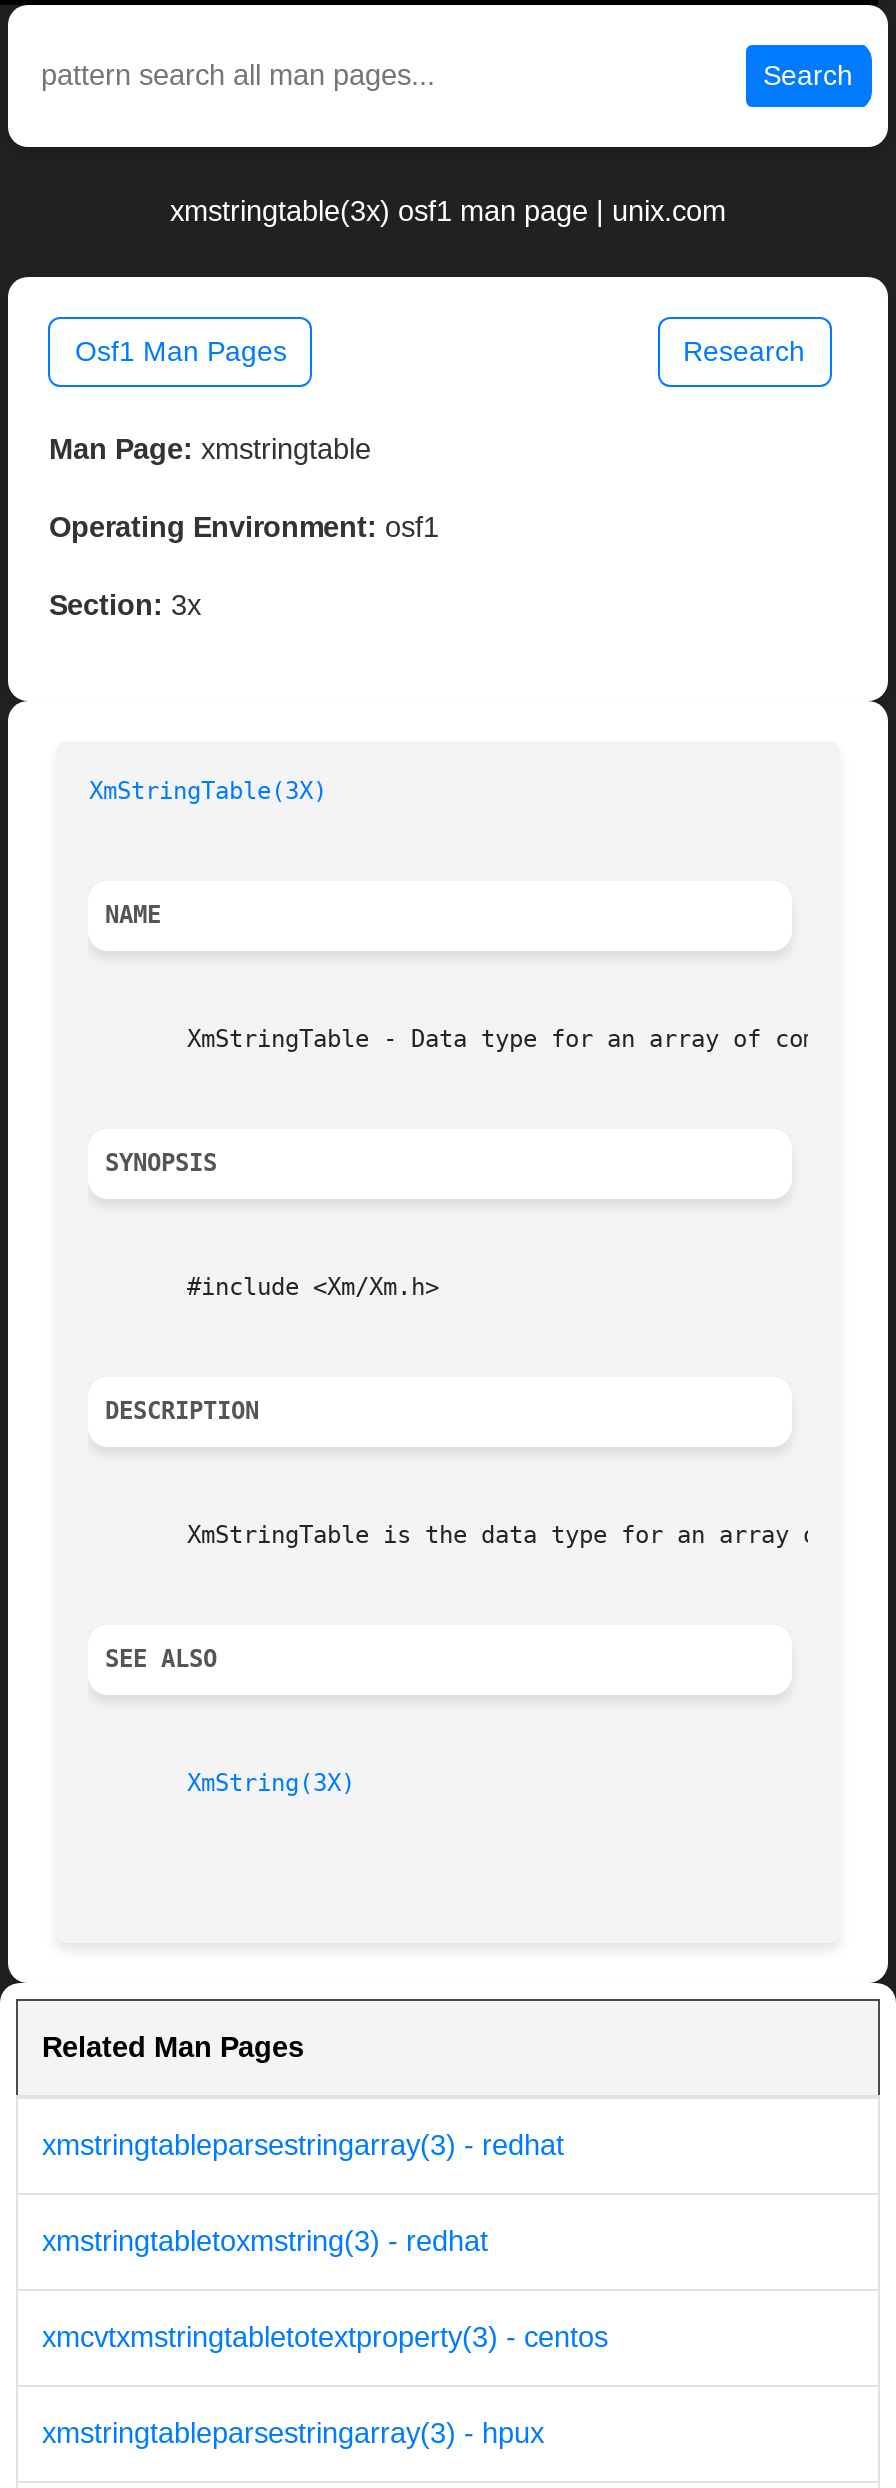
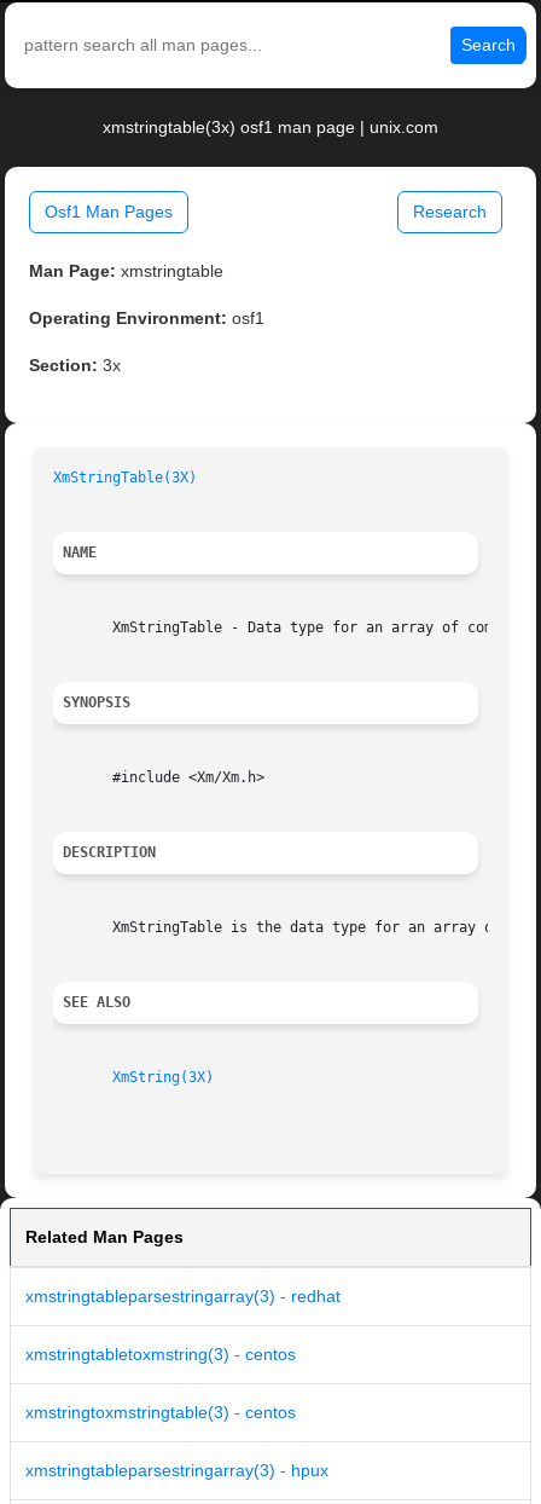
- xmstringtabletoxmstring(3) - redhat
+ xmstringtabletoxmstring(3) - centos

- xmcvtxmstringtabletotextproperty(3) - centos
+ xmstringtoxmstringtable(3) - centos
